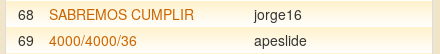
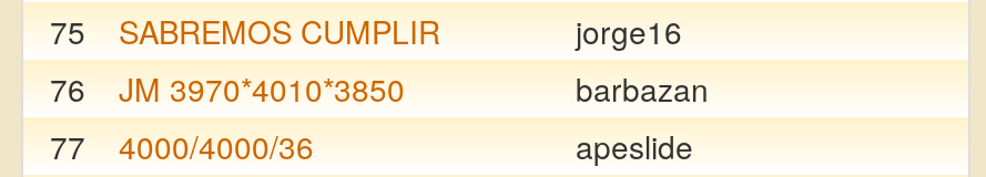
- 68 SABREMOS CUMPLIR
+ 75 SABREMOS CUMPLIR

- 69
+ 76
+ JM 3970*4010*3850
+ barbazan
+ 77
